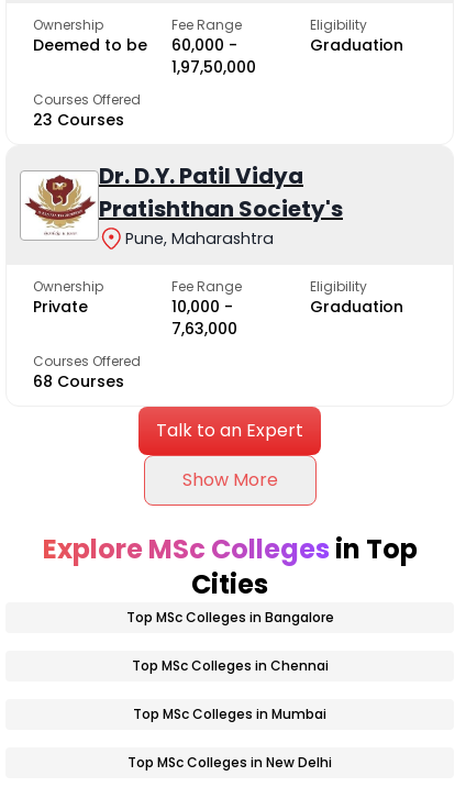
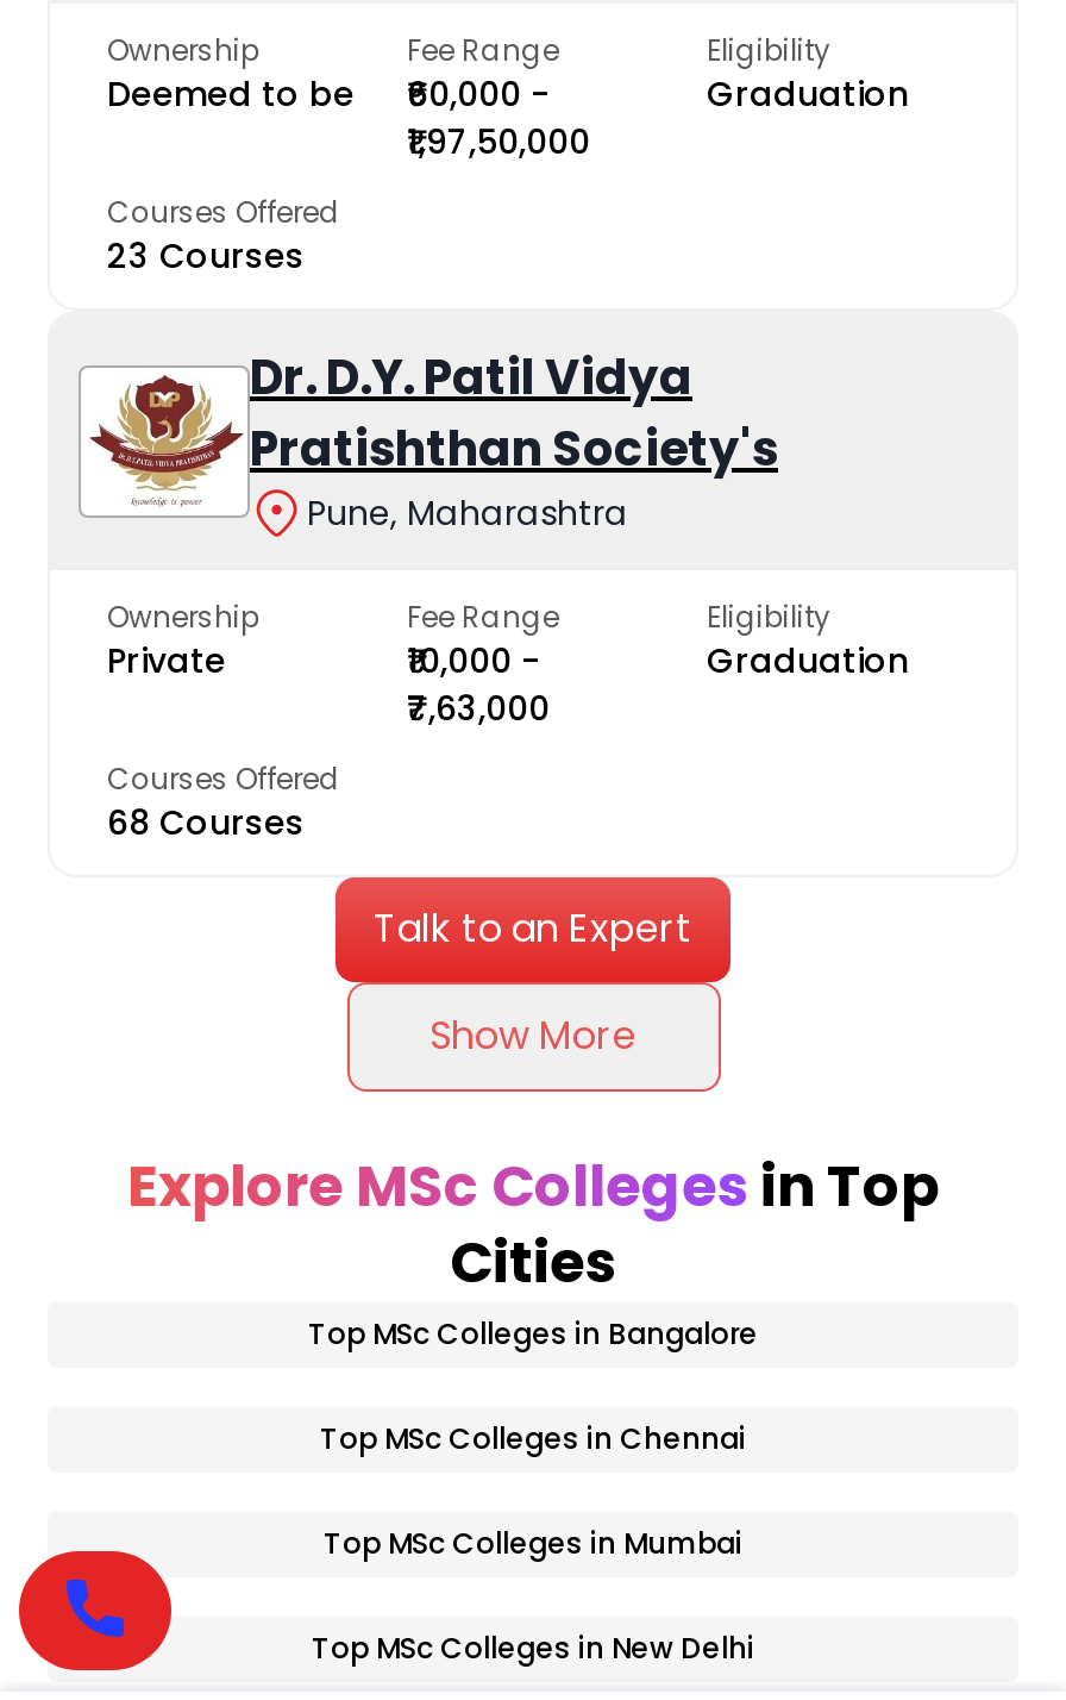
+ [image]
